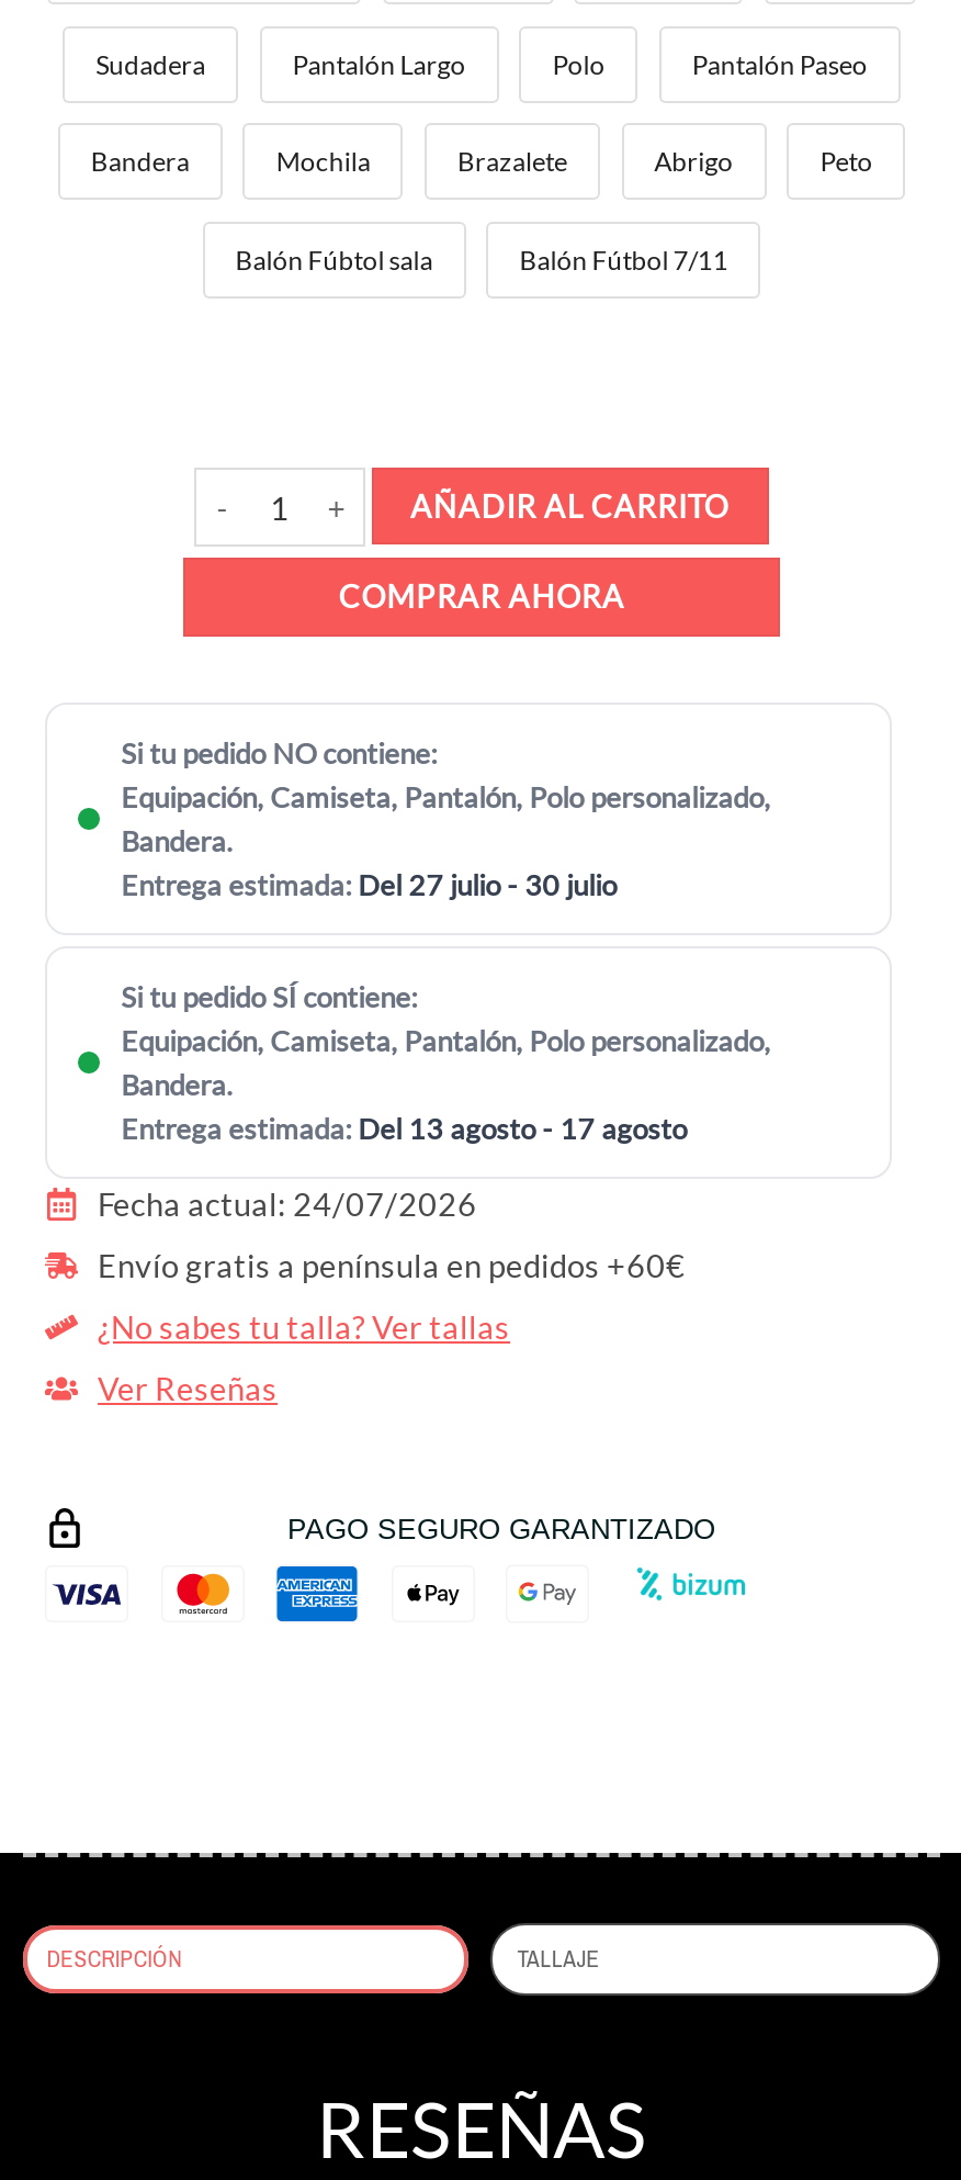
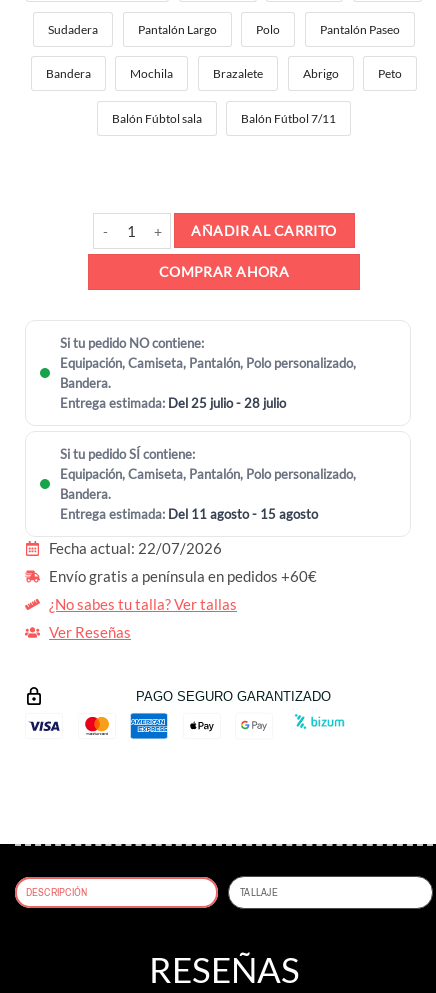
- Entrega estimada: Del 27 julio - 30 julio
+ Entrega estimada: Del 25 julio - 28 julio

- Entrega estimada: Del 13 agosto - 17 agosto
+ Entrega estimada: Del 11 agosto - 15 agosto

- Fecha actual: 24/07/2026
+ Fecha actual: 22/07/2026
